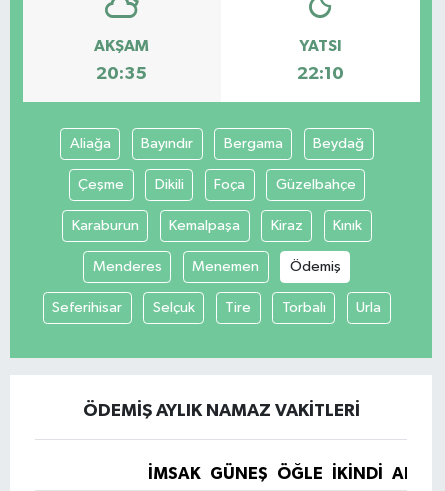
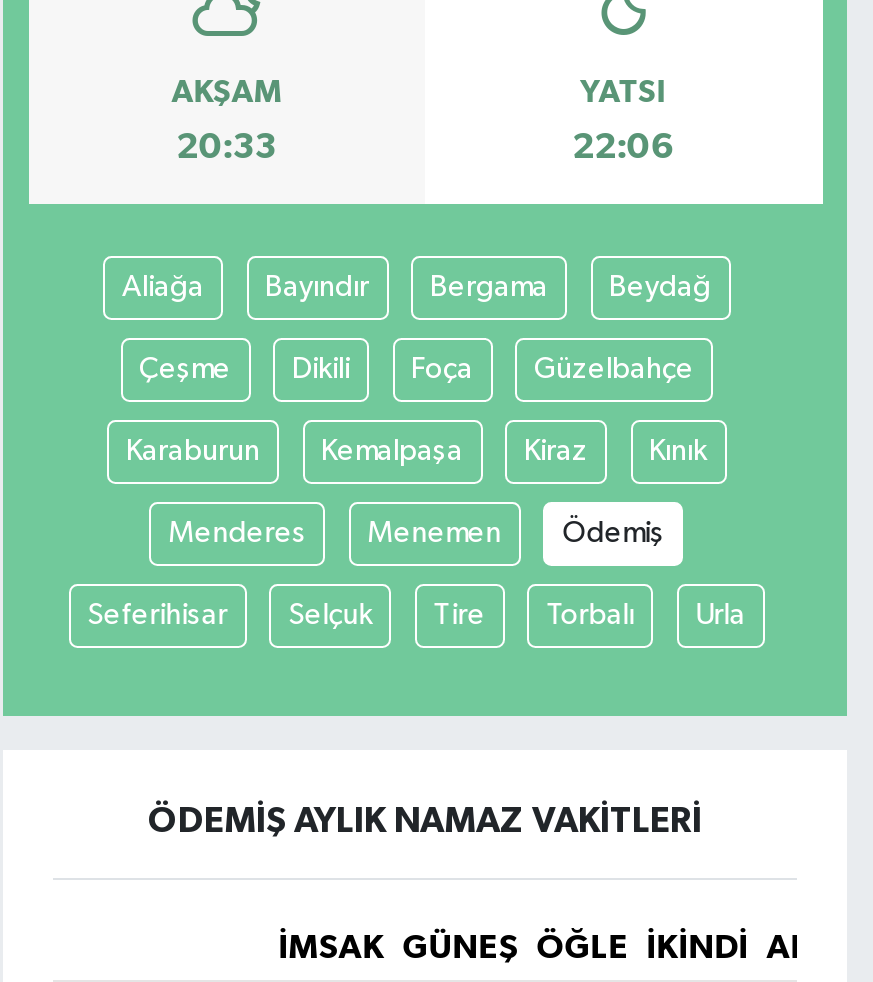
- 20:35
+ 20:33

- 22:10
+ 22:06
